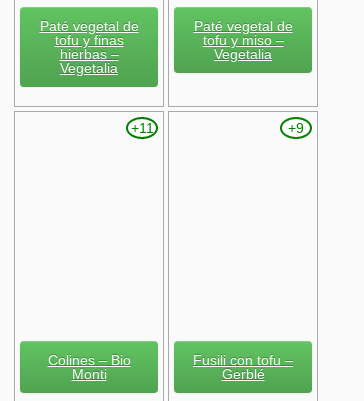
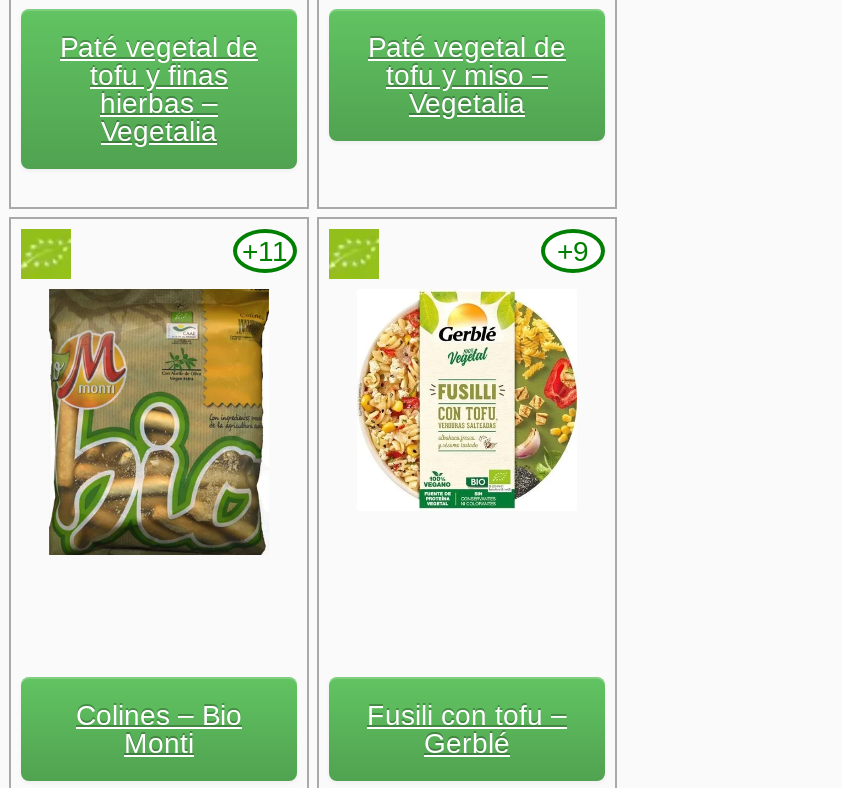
+ [image]

+ [image]
